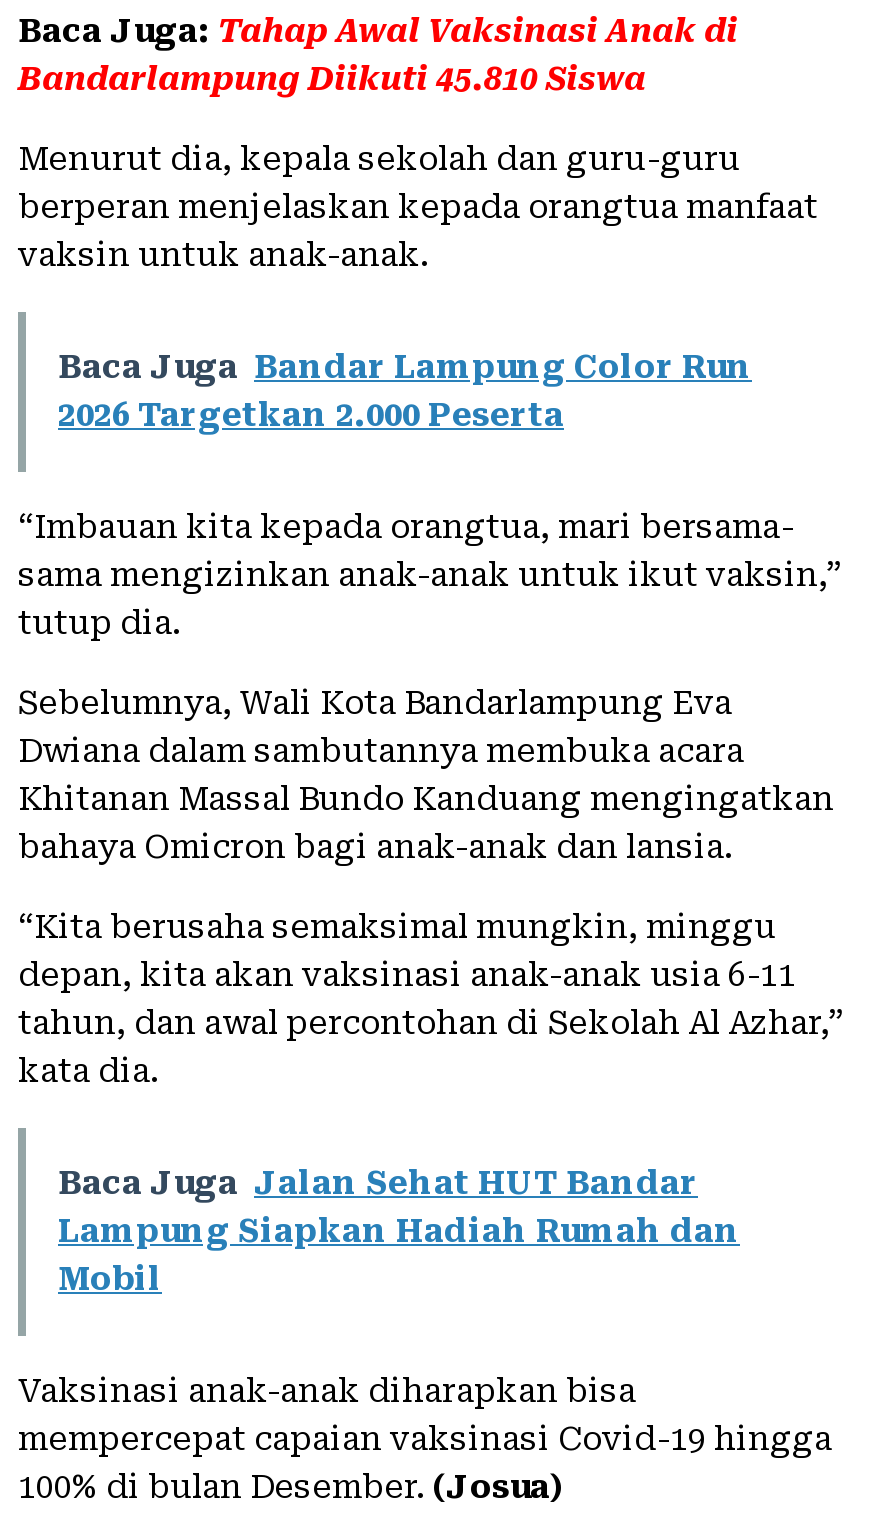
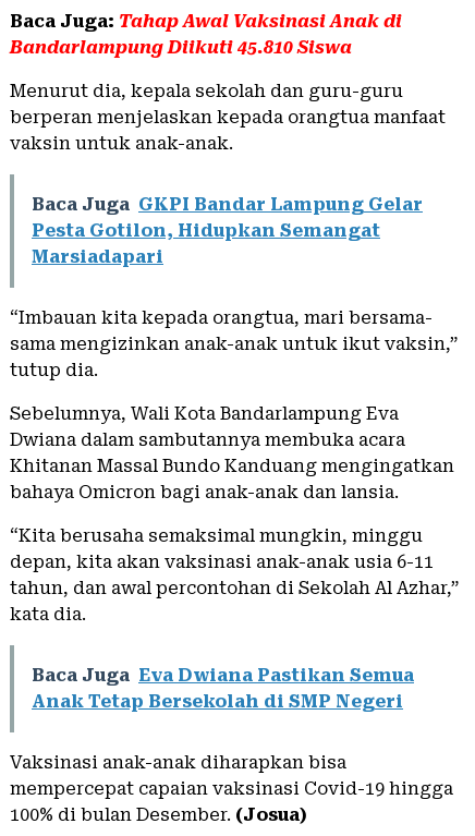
- Baca Juga Bandar Lampung Color Run
- 2026 Targetkan 2.000 Peserta
+ Baca Juga GKPI Bandar Lampung Gelar
+ Pesta Gotilon, Hidupkan Semangat
+ Marsiadapari

moved down: “Imbauan kita kepada orangtua, mari bersama- | sama mengizinkan anak-anak untuk ikut vaksin,” | tutup dia. | ... | tahun, dan awal percontohan di Sekolah Al Azhar,” | kata dia.

- Baca Juga Jalan Sehat HUT Bandar
- Lampung Siapkan Hadiah Rumah dan
- Mobil
+ Baca Juga Eva Dwiana Pastikan Semua
+ Anak Tetap Bersekolah di SMP Negeri
